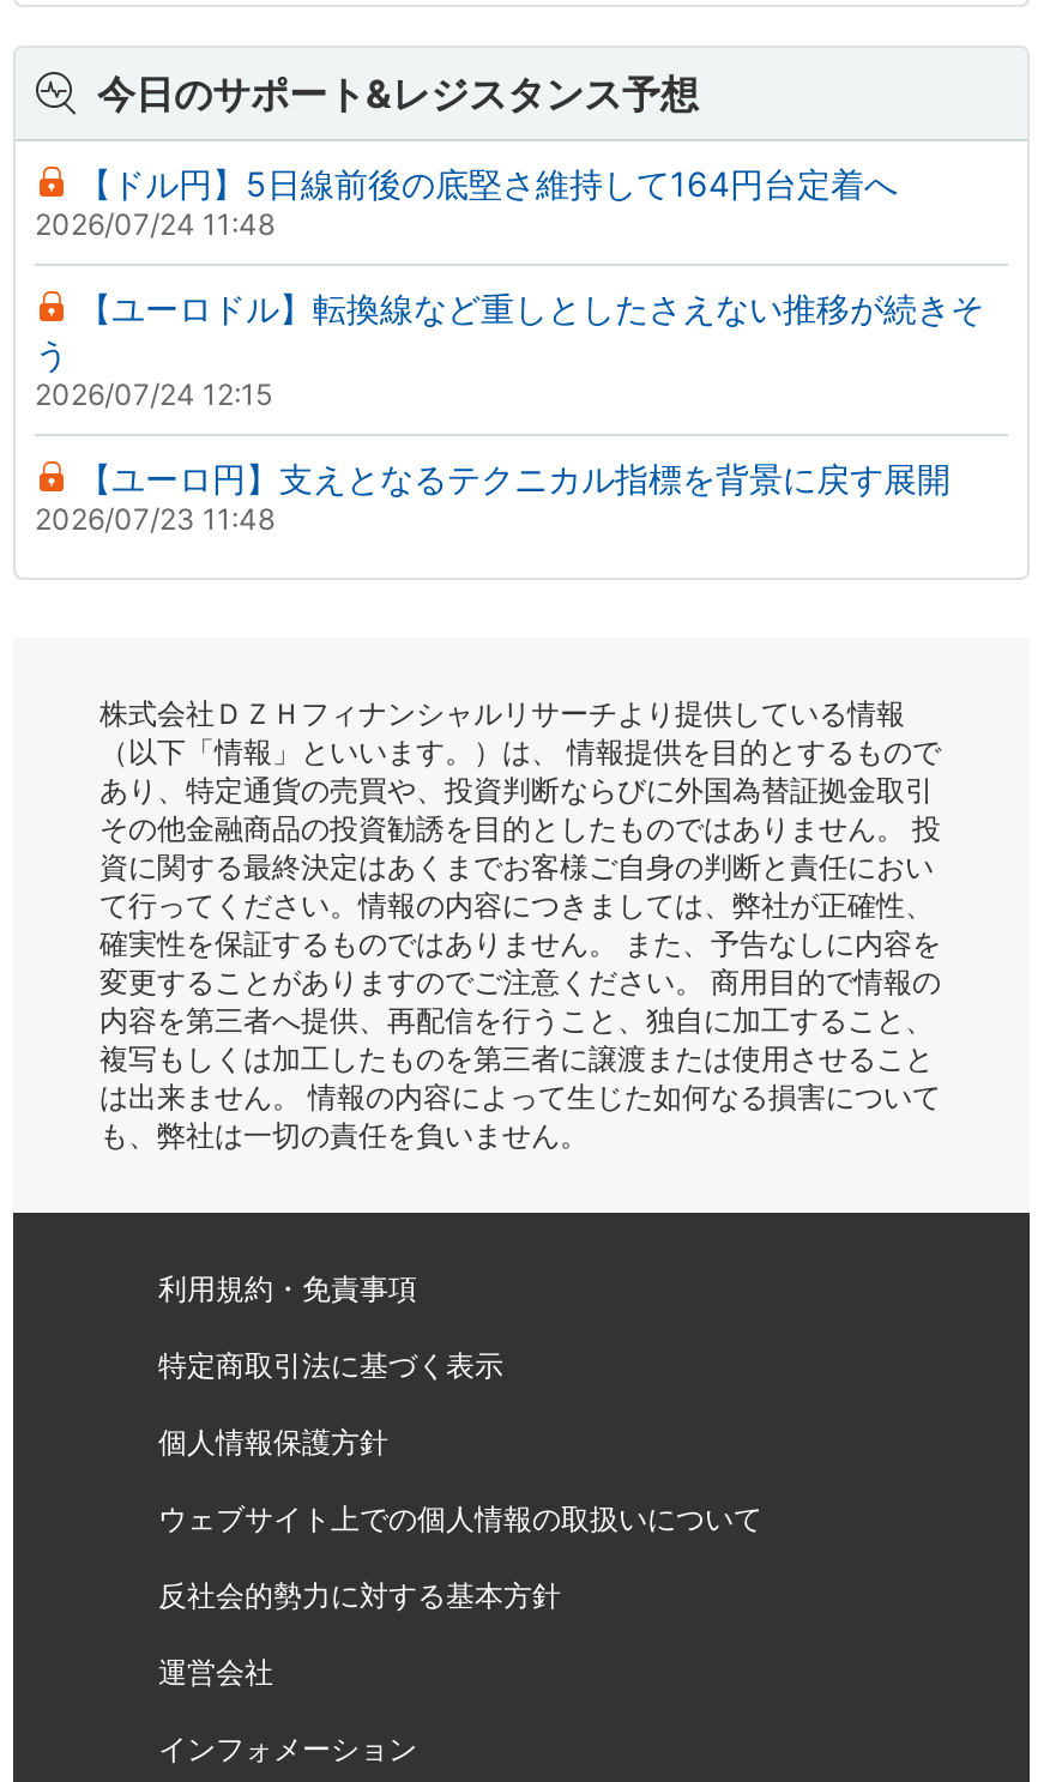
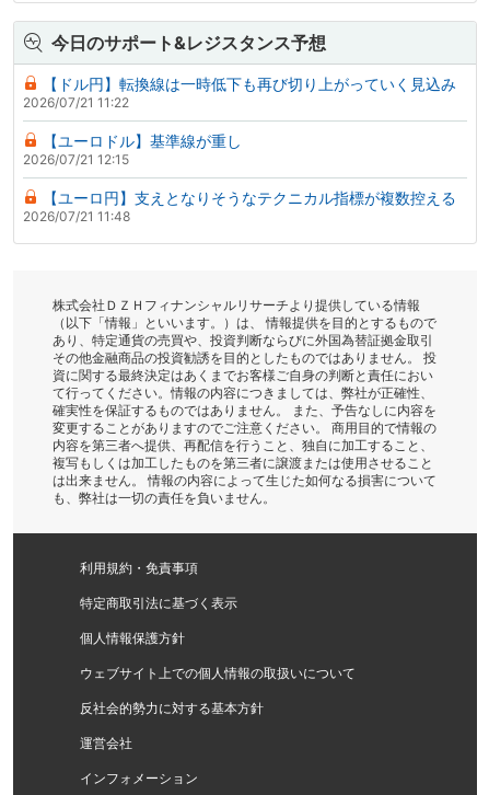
- 【ドル円】5日線前後の底堅さ維持して164円台定着へ
- 2026/07/24 11:48
+ 【ドル円】転換線は一時低下も再び切り上がっていく見込み
+ 2026/07/21 11:22

- 【ユーロドル】転換線など重しとしたさえない推移が続きそ
- う
- 2026/07/24 12:15
+ 【ユーロドル】基準線が重し
+ 2026/07/21 12:15

- 【ユーロ円】支えとなるテクニカル指標を背景に戻す展開
- 2026/07/23 11:48
+ 【ユーロ円】支えとなりそうなテクニカル指標が複数控える
+ 2026/07/21 11:48
